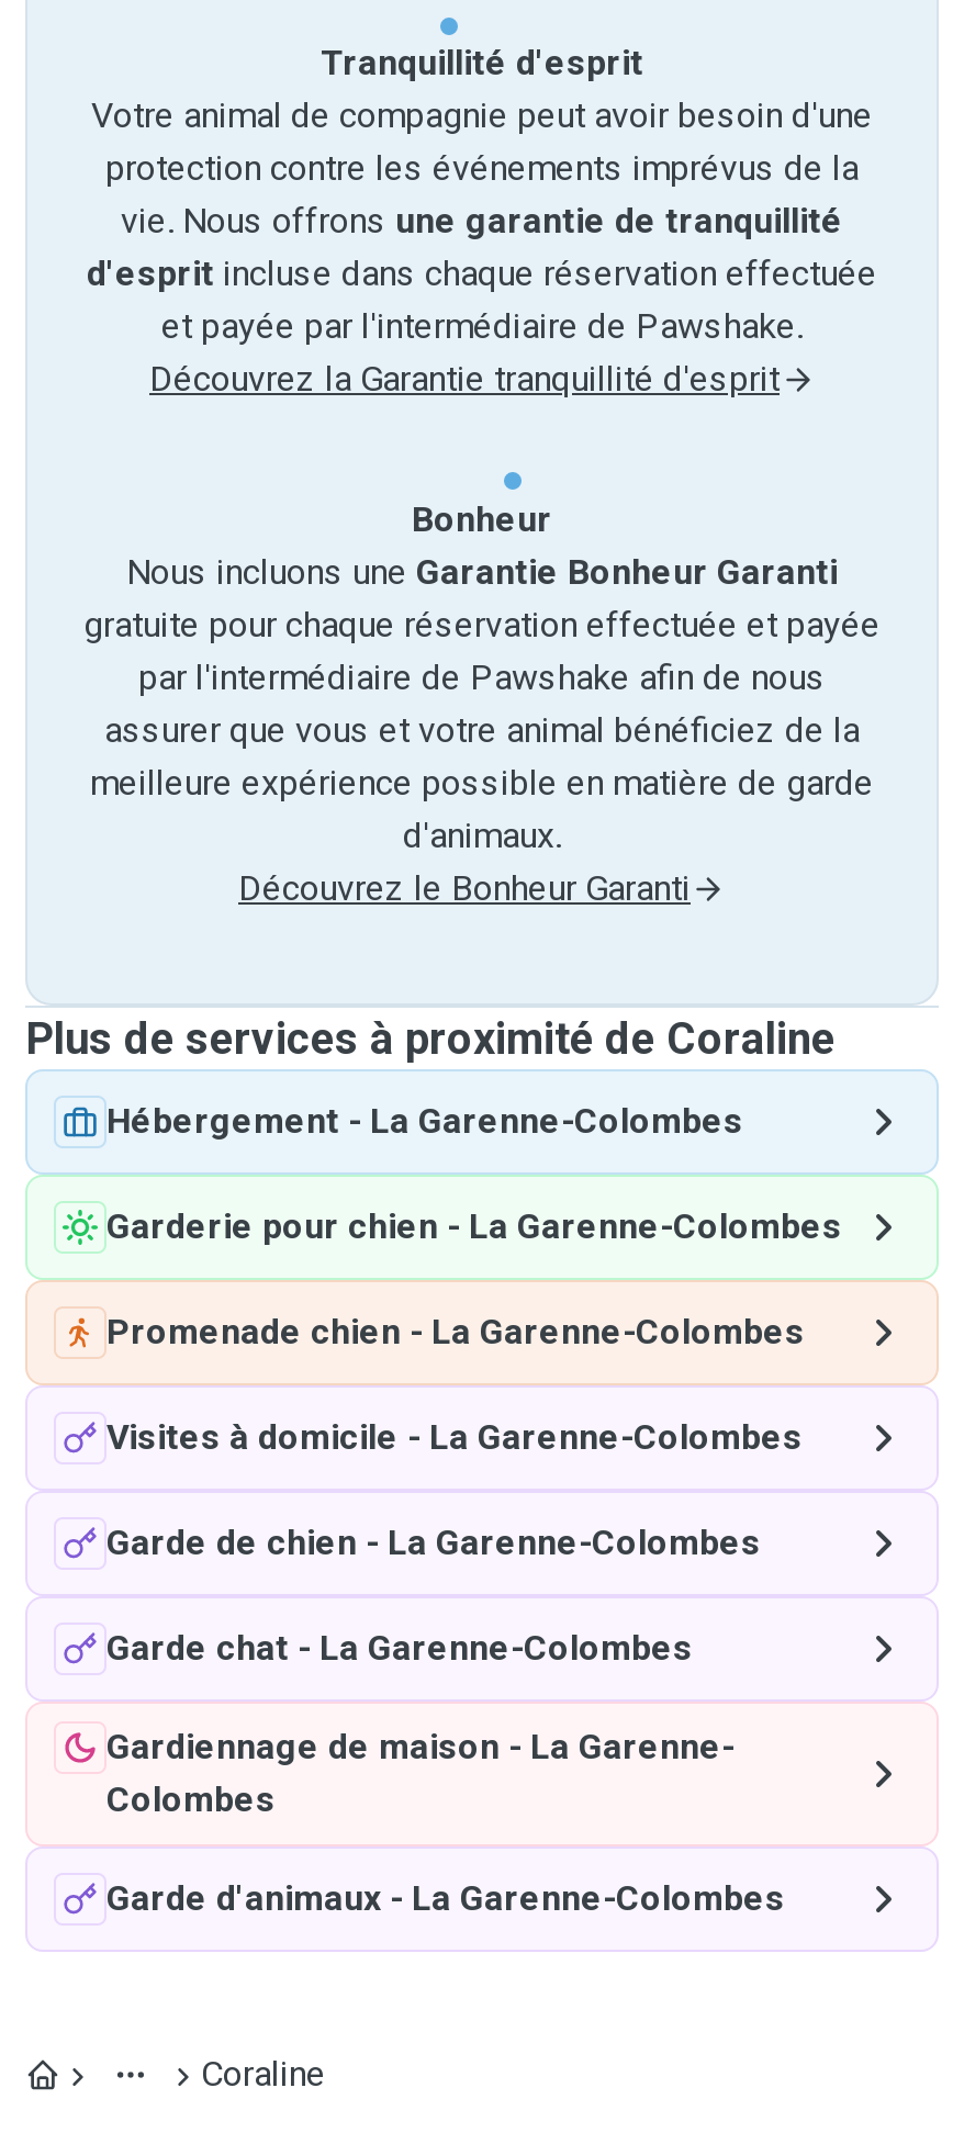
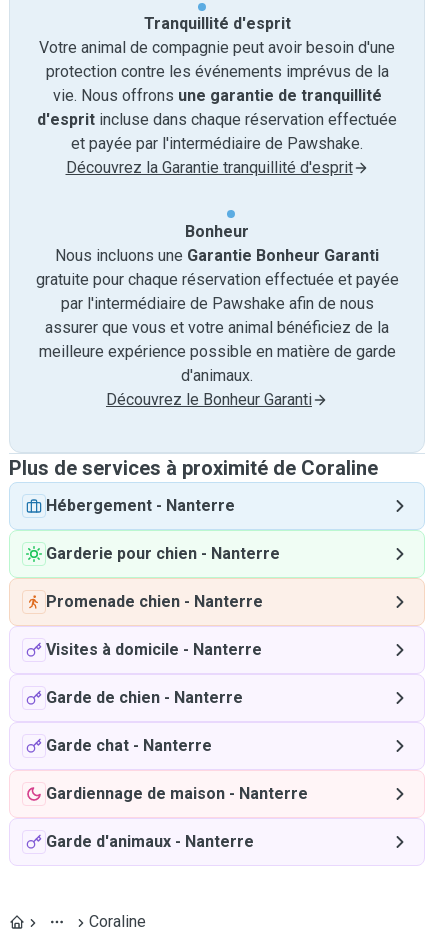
- Hébergement - La Garenne-Colombes
+ Hébergement - Nanterre

- Garderie pour chien - La Garenne-Colombes
+ Garderie pour chien - Nanterre

- Promenade chien - La Garenne-Colombes
+ Promenade chien - Nanterre

- Visites à domicile - La Garenne-Colombes
+ Visites à domicile - Nanterre

- Garde de chien - La Garenne-Colombes
+ Garde de chien - Nanterre

- Garde chat - La Garenne-Colombes
+ Garde chat - Nanterre

- Gardiennage de maison - La Garenne-
- Colombes
+ Gardiennage de maison - Nanterre

- Garde d'animaux - La Garenne-Colombes
+ Garde d'animaux - Nanterre
